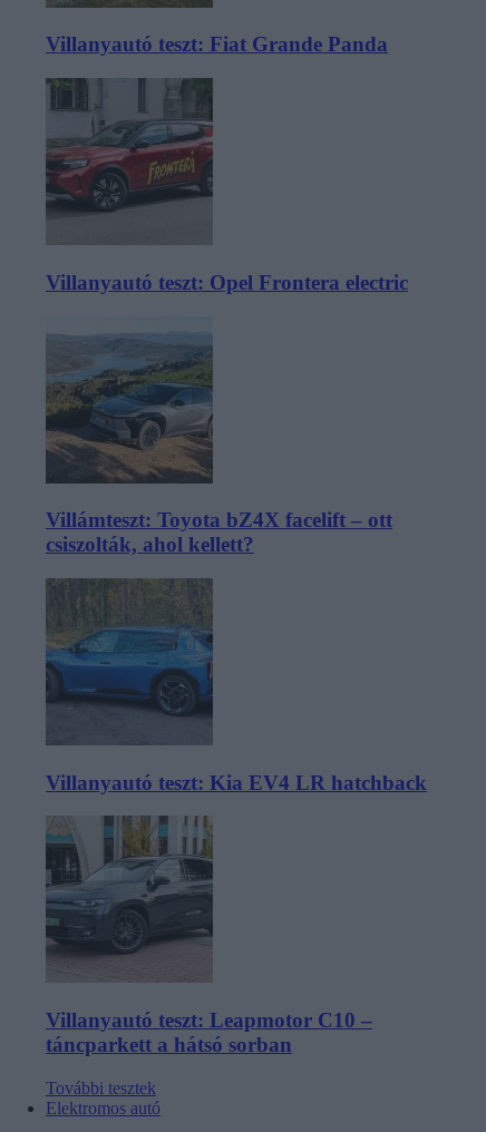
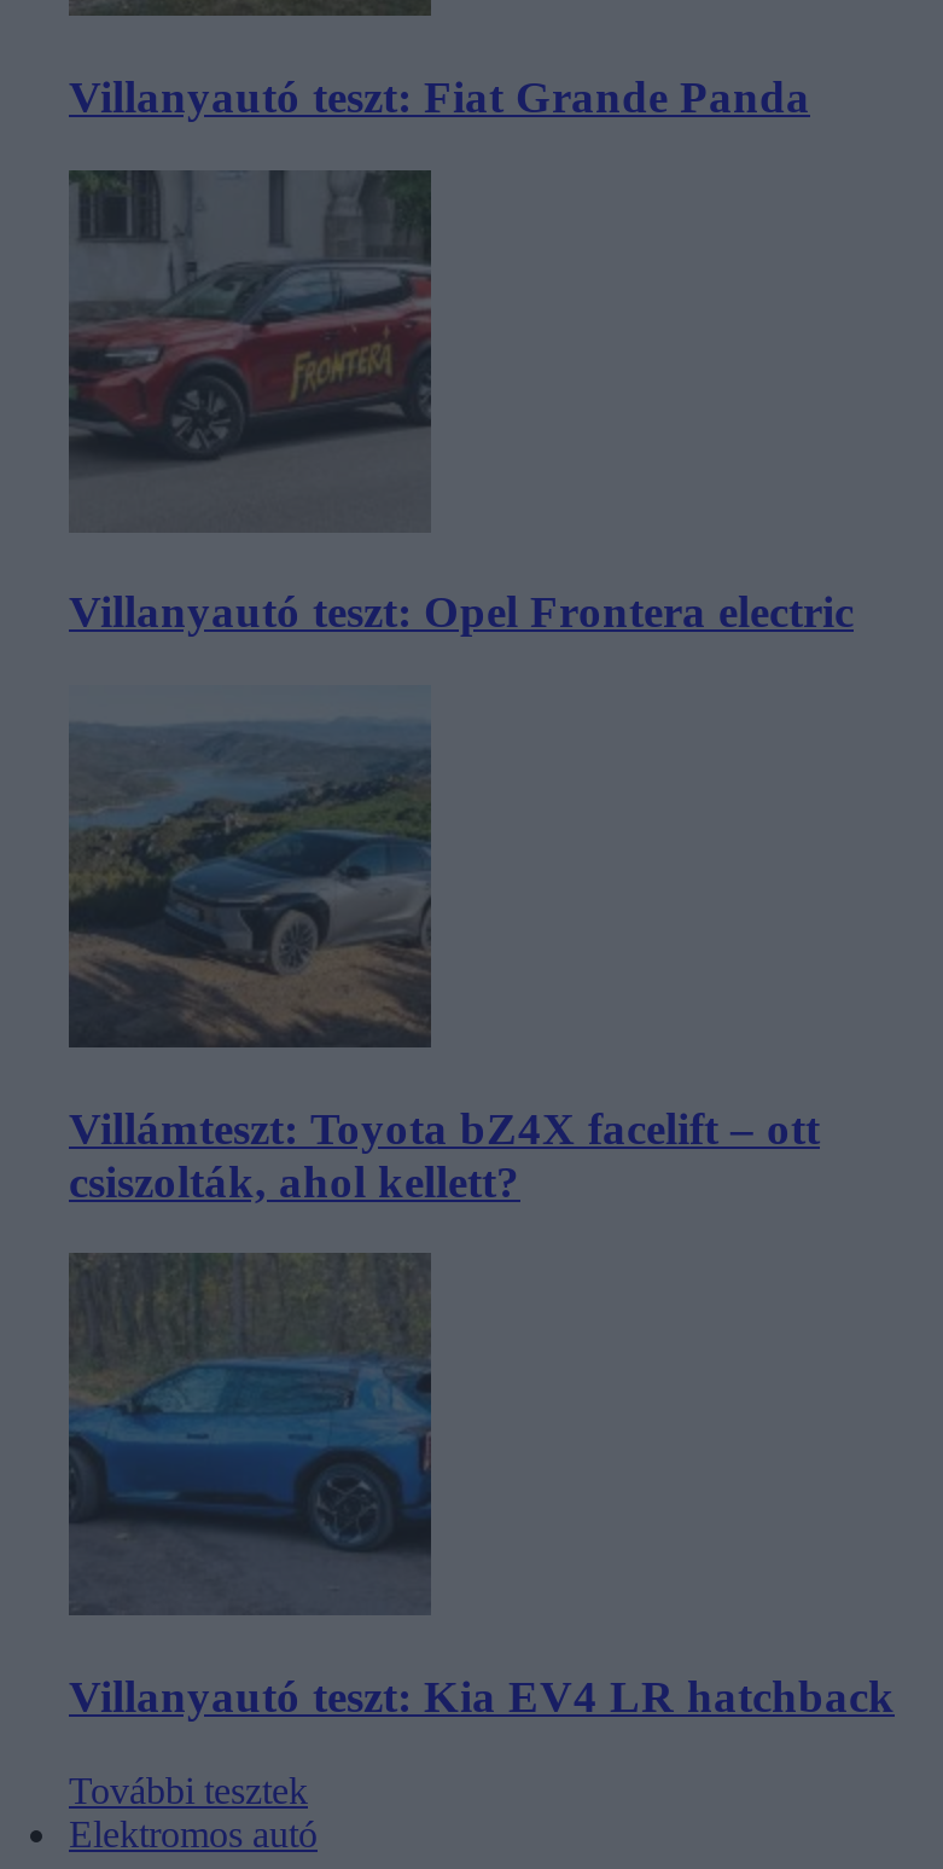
- [image]
- Villanyautó teszt: Leapmotor C10 –
- táncparkett a hátsó sorban
